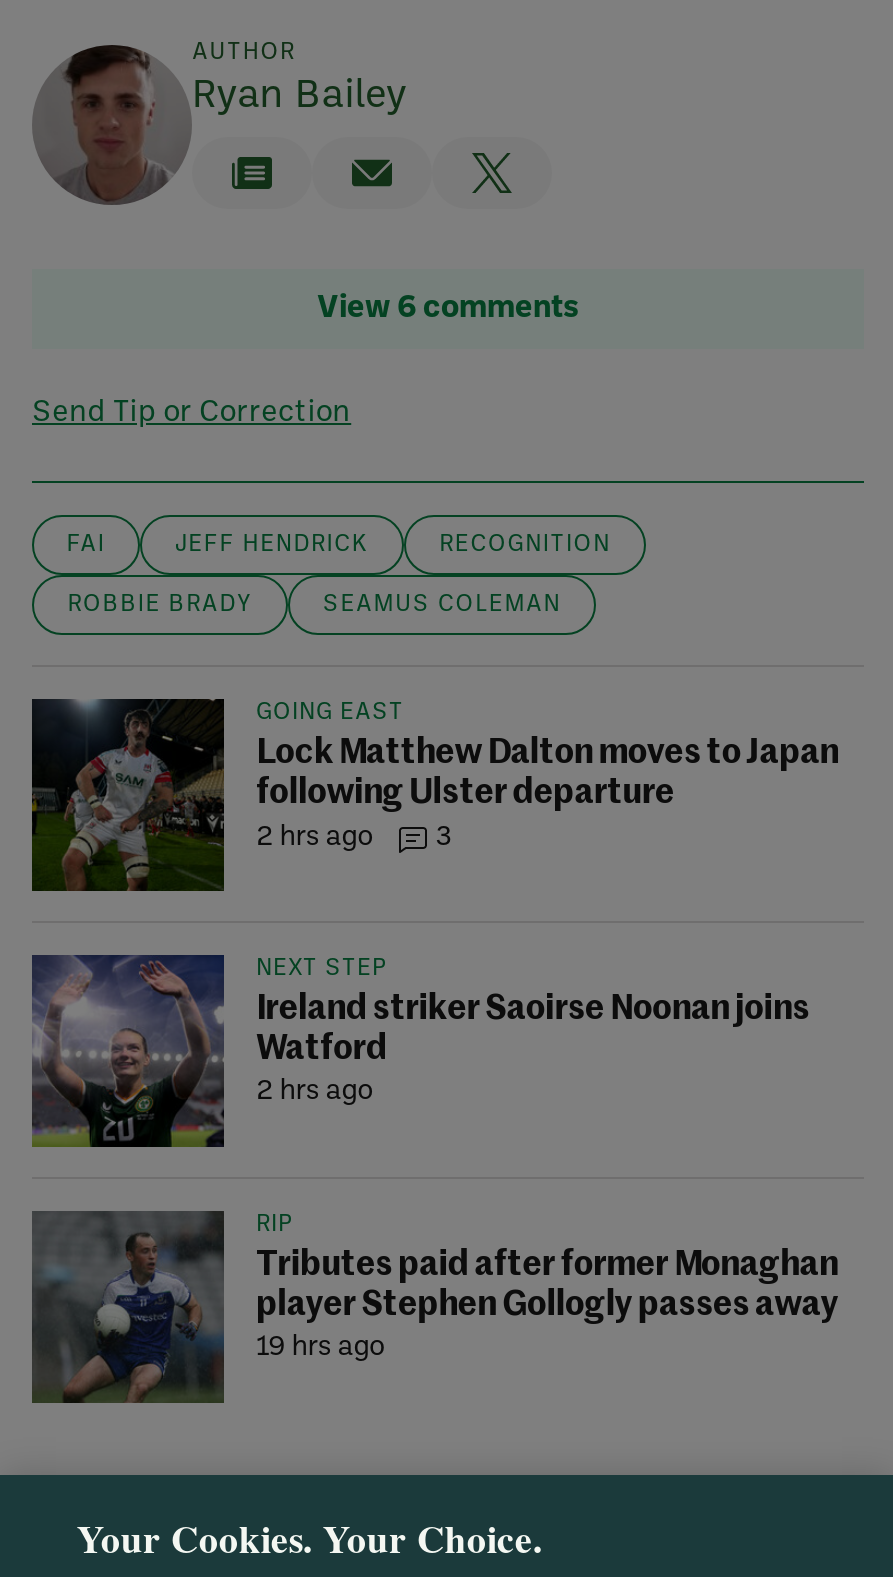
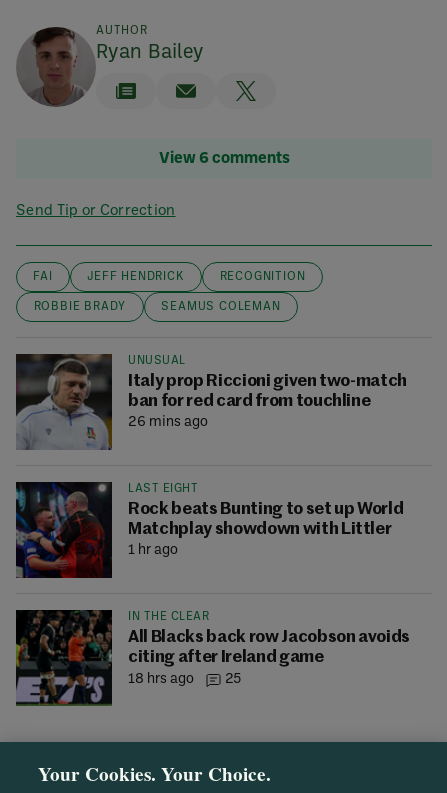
- [image]
- GOING EAST
- Lock Matthew Dalton moves to Japan
- following Ulster departure
- 2 hrs ago
- 3
+ [image]
+ UNUSUAL
+ Italy prop Riccioni given two-match
+ ban for red card from touchline
+ 26 mins ago

- [image]
- NEXT STEP
- Ireland striker Saoirse Noonan joins
- Watford
- 2 hrs ago
+ [image]
+ LAST EIGHT
+ Rock beats Bunting to set up World
+ Matchplay showdown with Littler
+ 1 hr ago

- [image]
- RIP
- Tributes paid after former Monaghan
- player Stephen Gollogly passes away
- 19 hrs ago
+ [image]
+ IN THE CLEAR
+ All Blacks back row Jacobson avoids
+ citing after Ireland game
+ 18 hrs ago
+ 25
